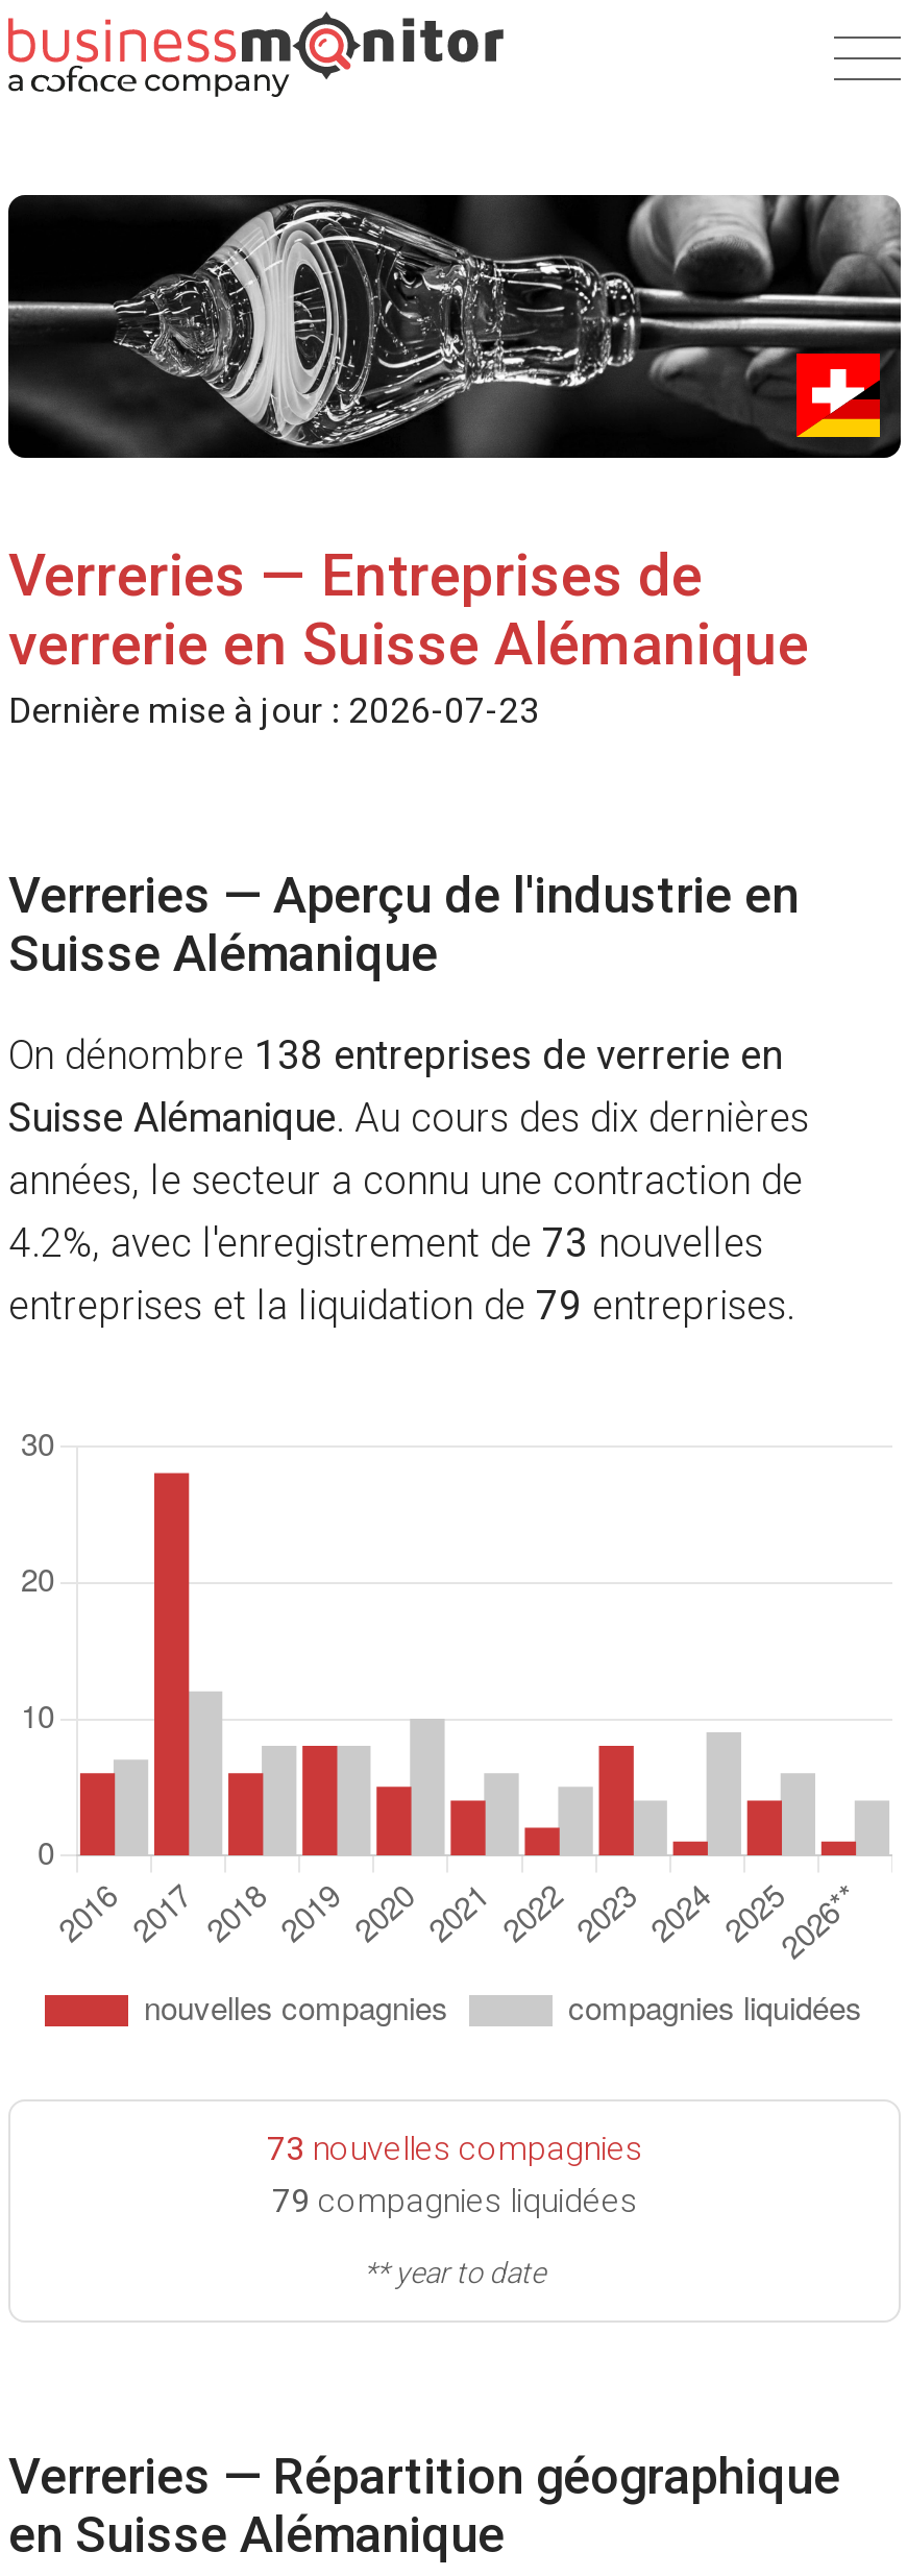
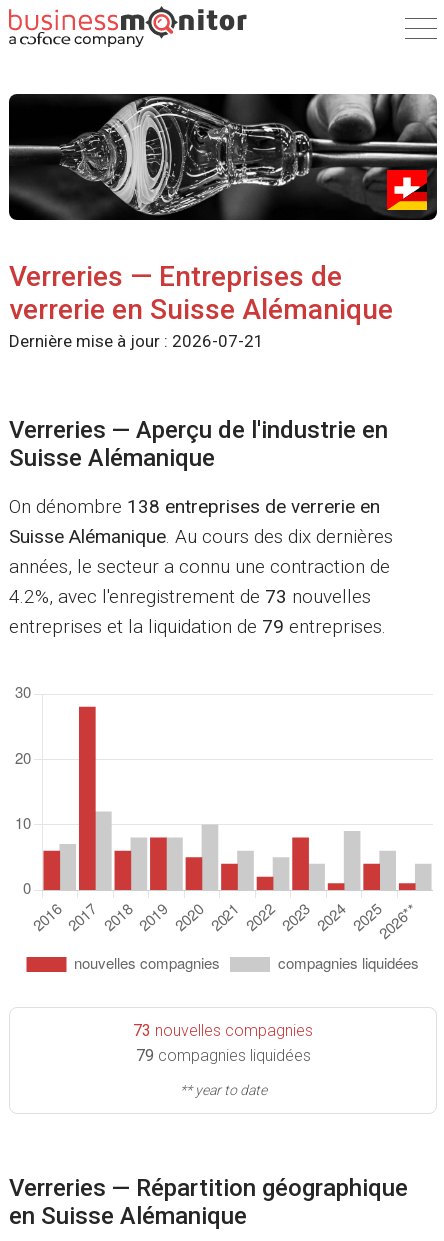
- Dernière mise à jour : 2026-07-23
+ Dernière mise à jour : 2026-07-21
